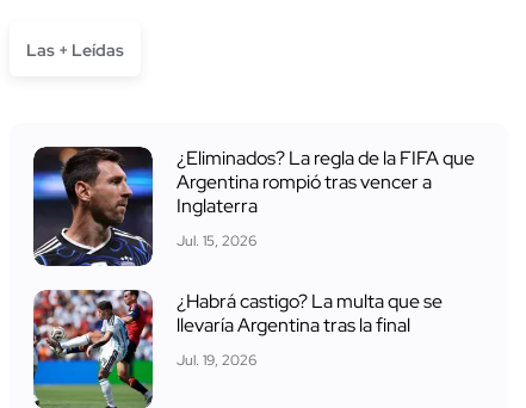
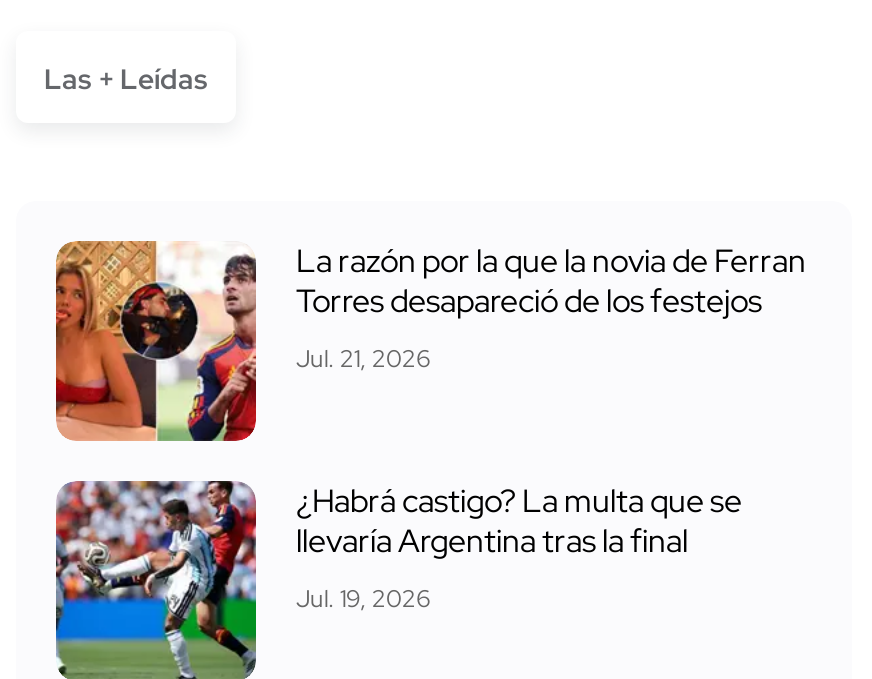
- [image]
- ¿Eliminados? La regla de la FIFA que
- Argentina rompió tras vencer a
- Inglaterra
+ [image]
+ La razón por la que la novia de Ferran
+ Torres desapareció de los festejos

- Jul. 15, 2026
+ Jul. 21, 2026
